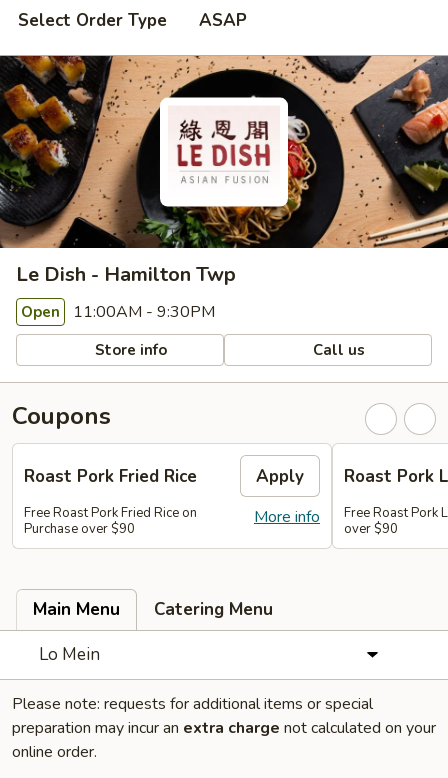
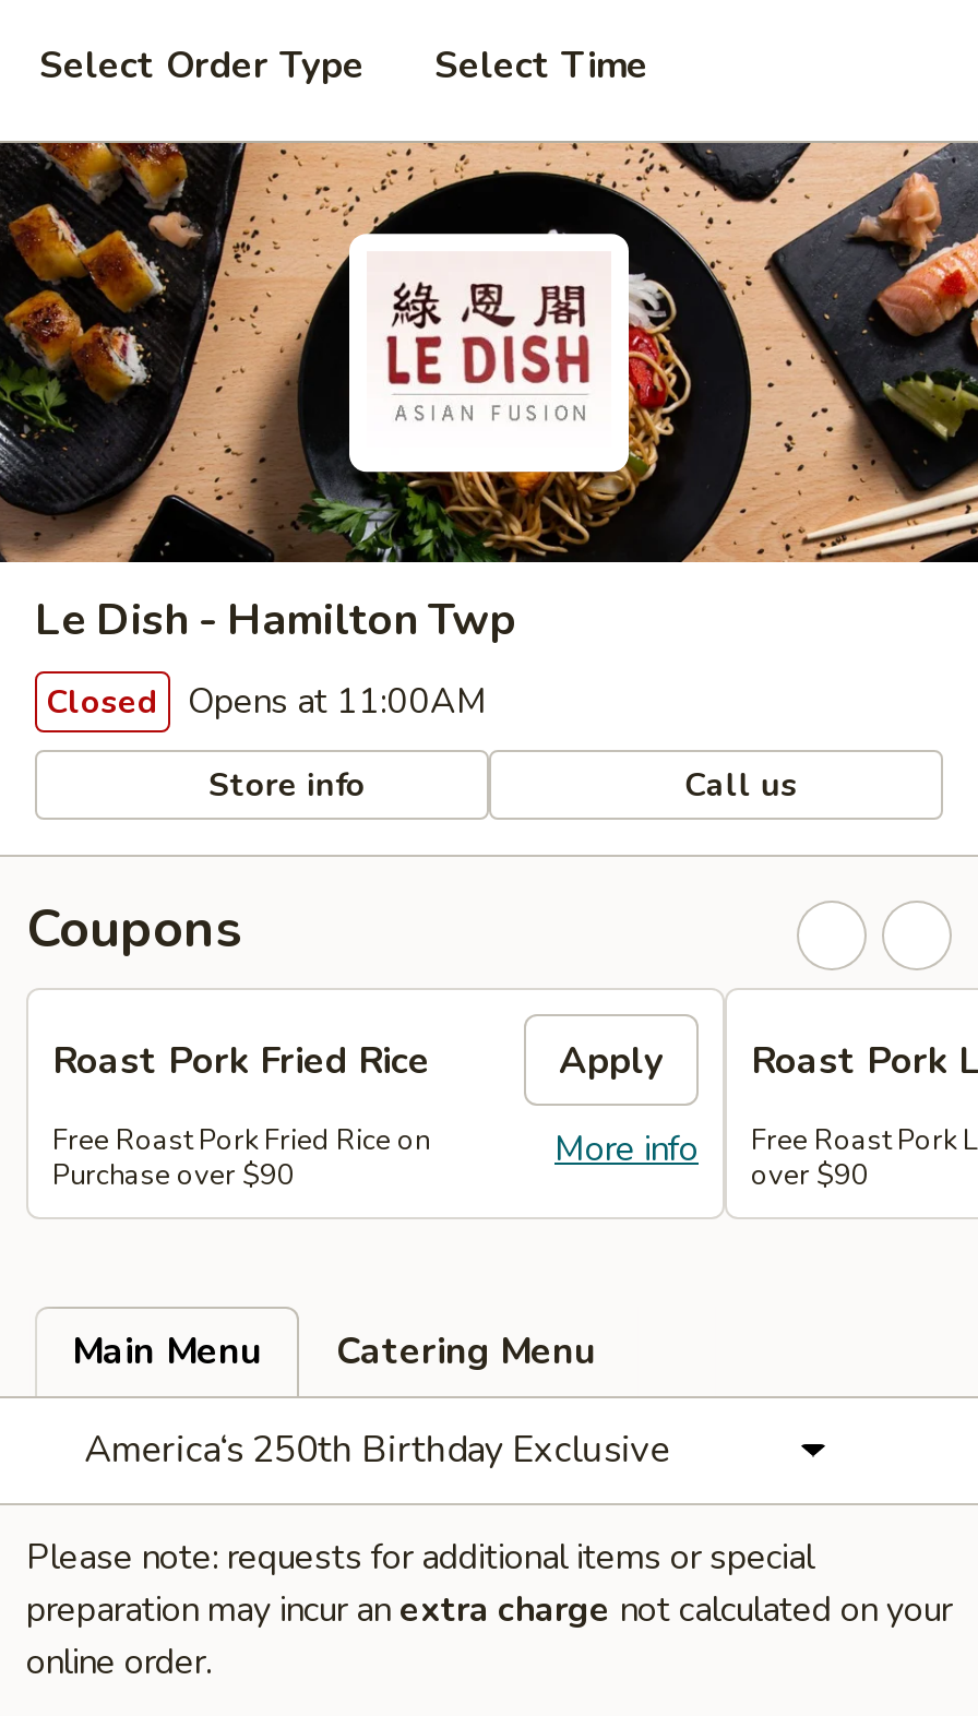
- ASAP
+ Select Time

- Open 11:00AM - 9:30PM
+ Closed Opens at 11:00AM

- Lo Mein
+ America‘s 250th Birthday Exclusive
